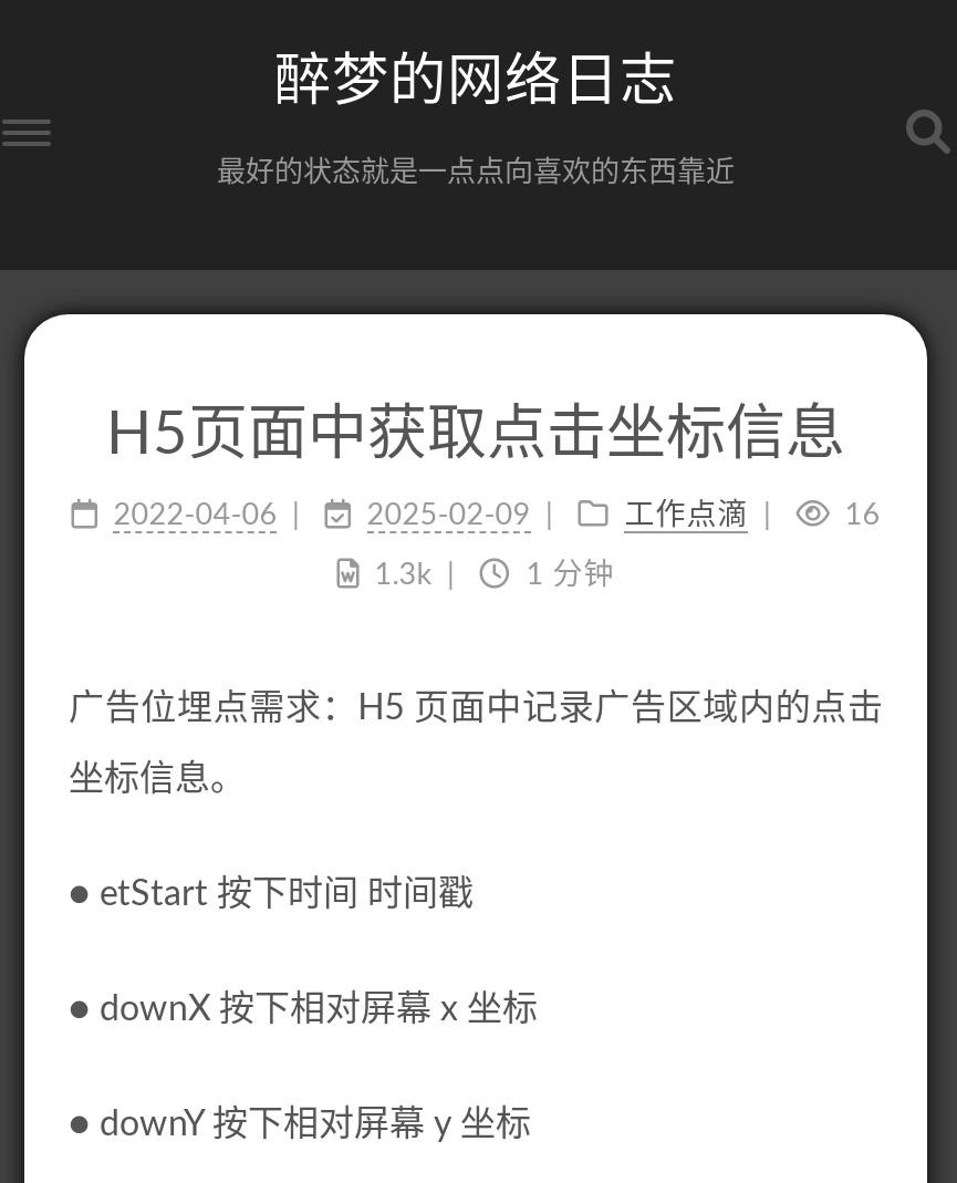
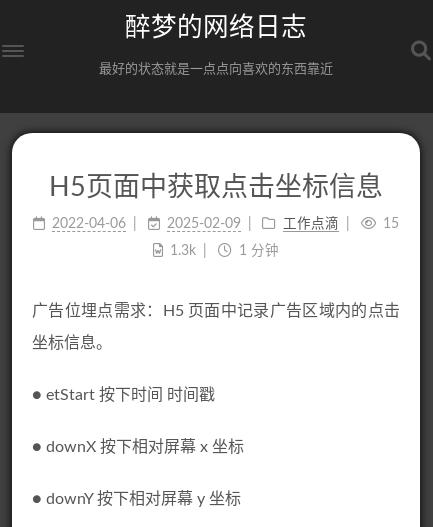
- 16
+ 15
